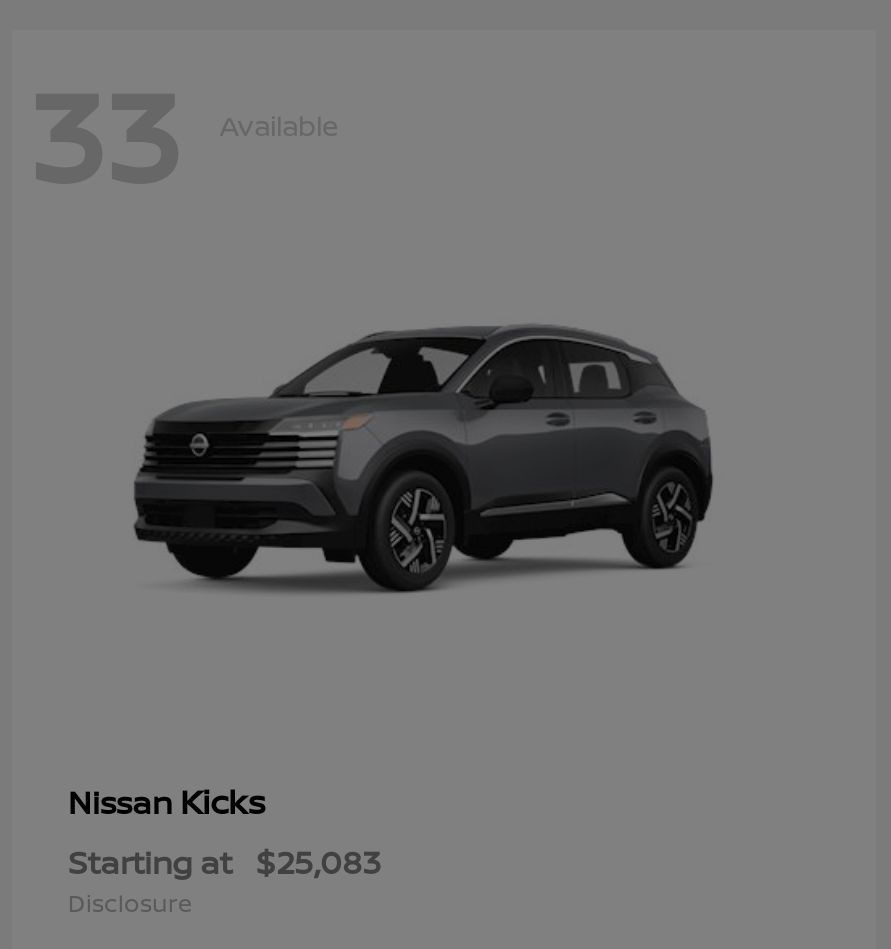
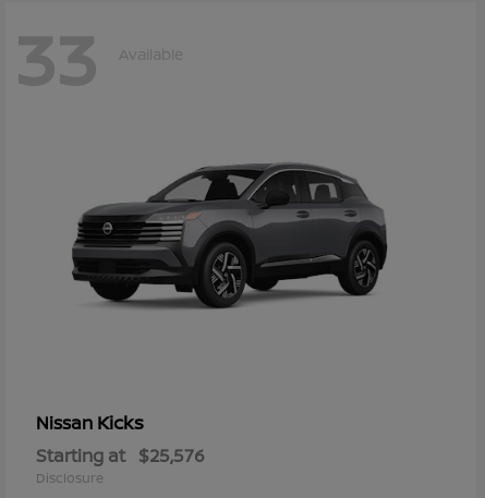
- Starting at $25,083
+ Starting at $25,576
